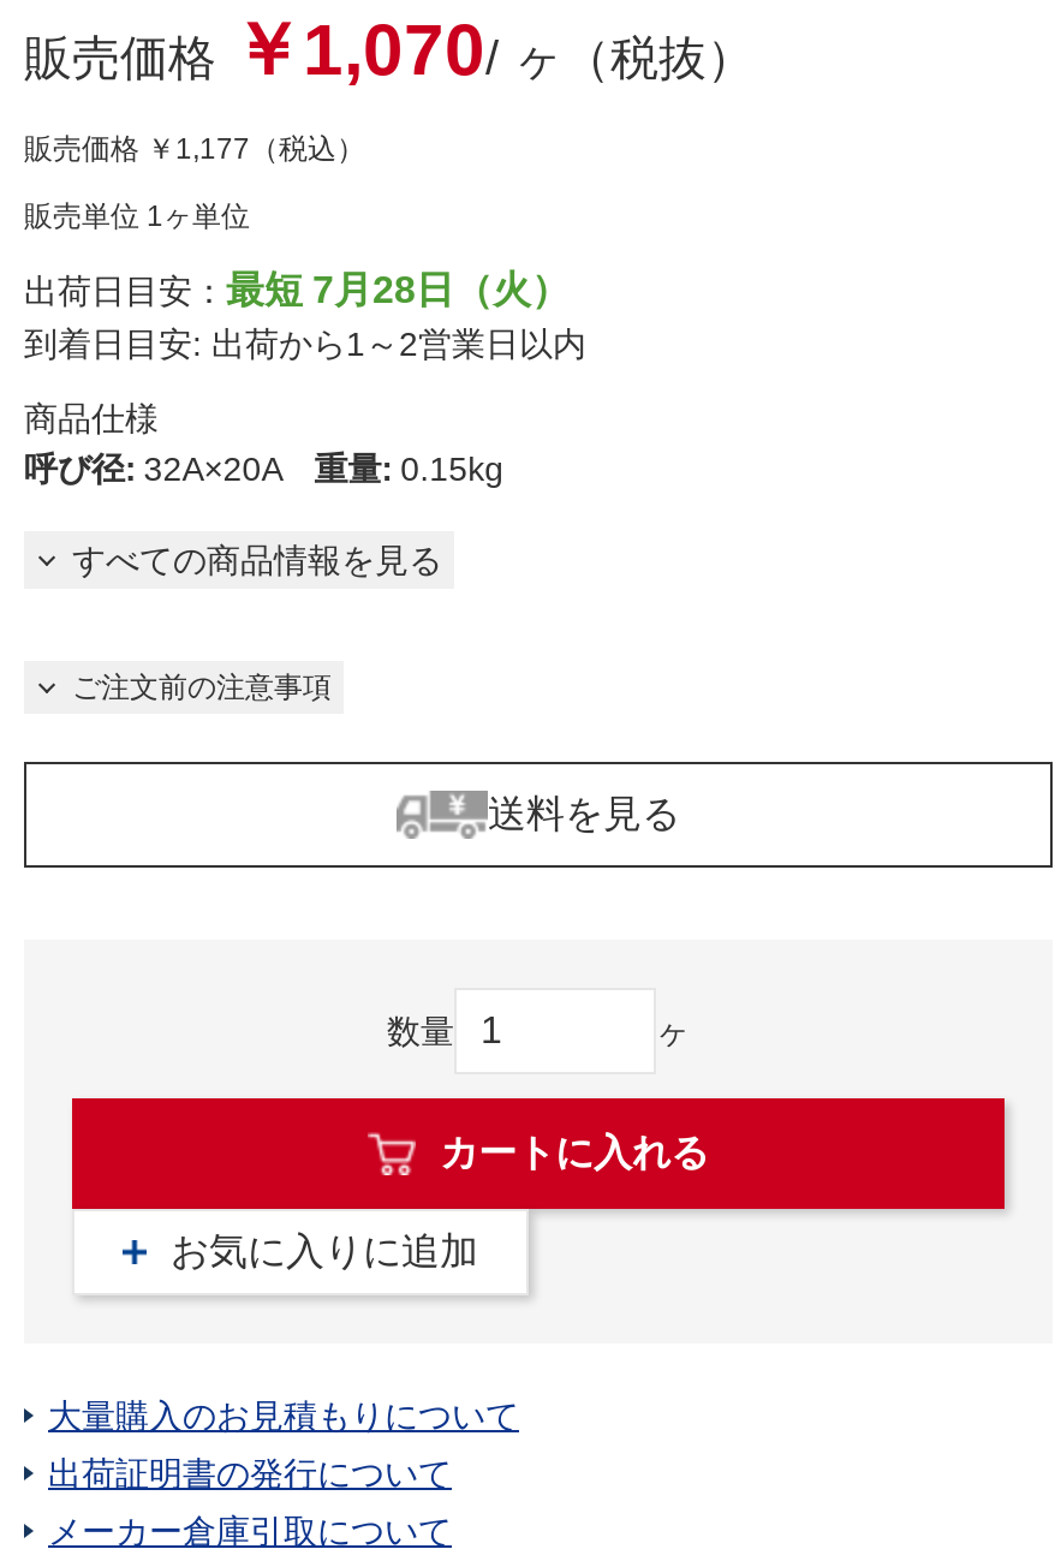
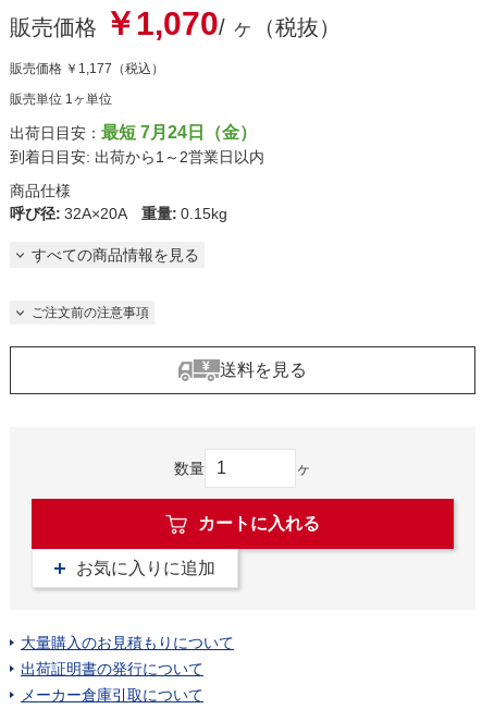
- 出荷日目安：最短 7月28日（火）
+ 出荷日目安：最短 7月24日（金）
